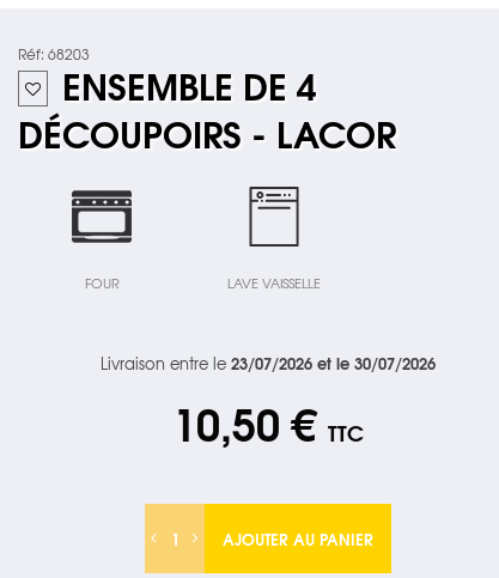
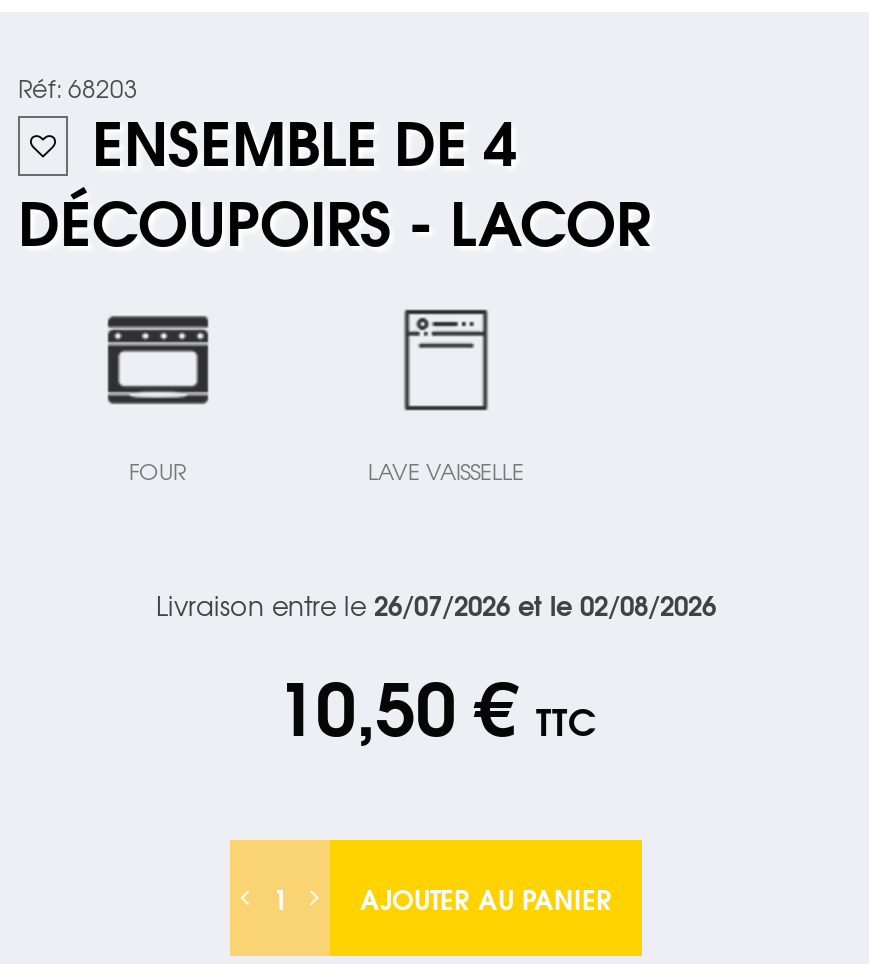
- Livraison entre le 23/07/2026 et le 30/07/2026
+ Livraison entre le 26/07/2026 et le 02/08/2026
